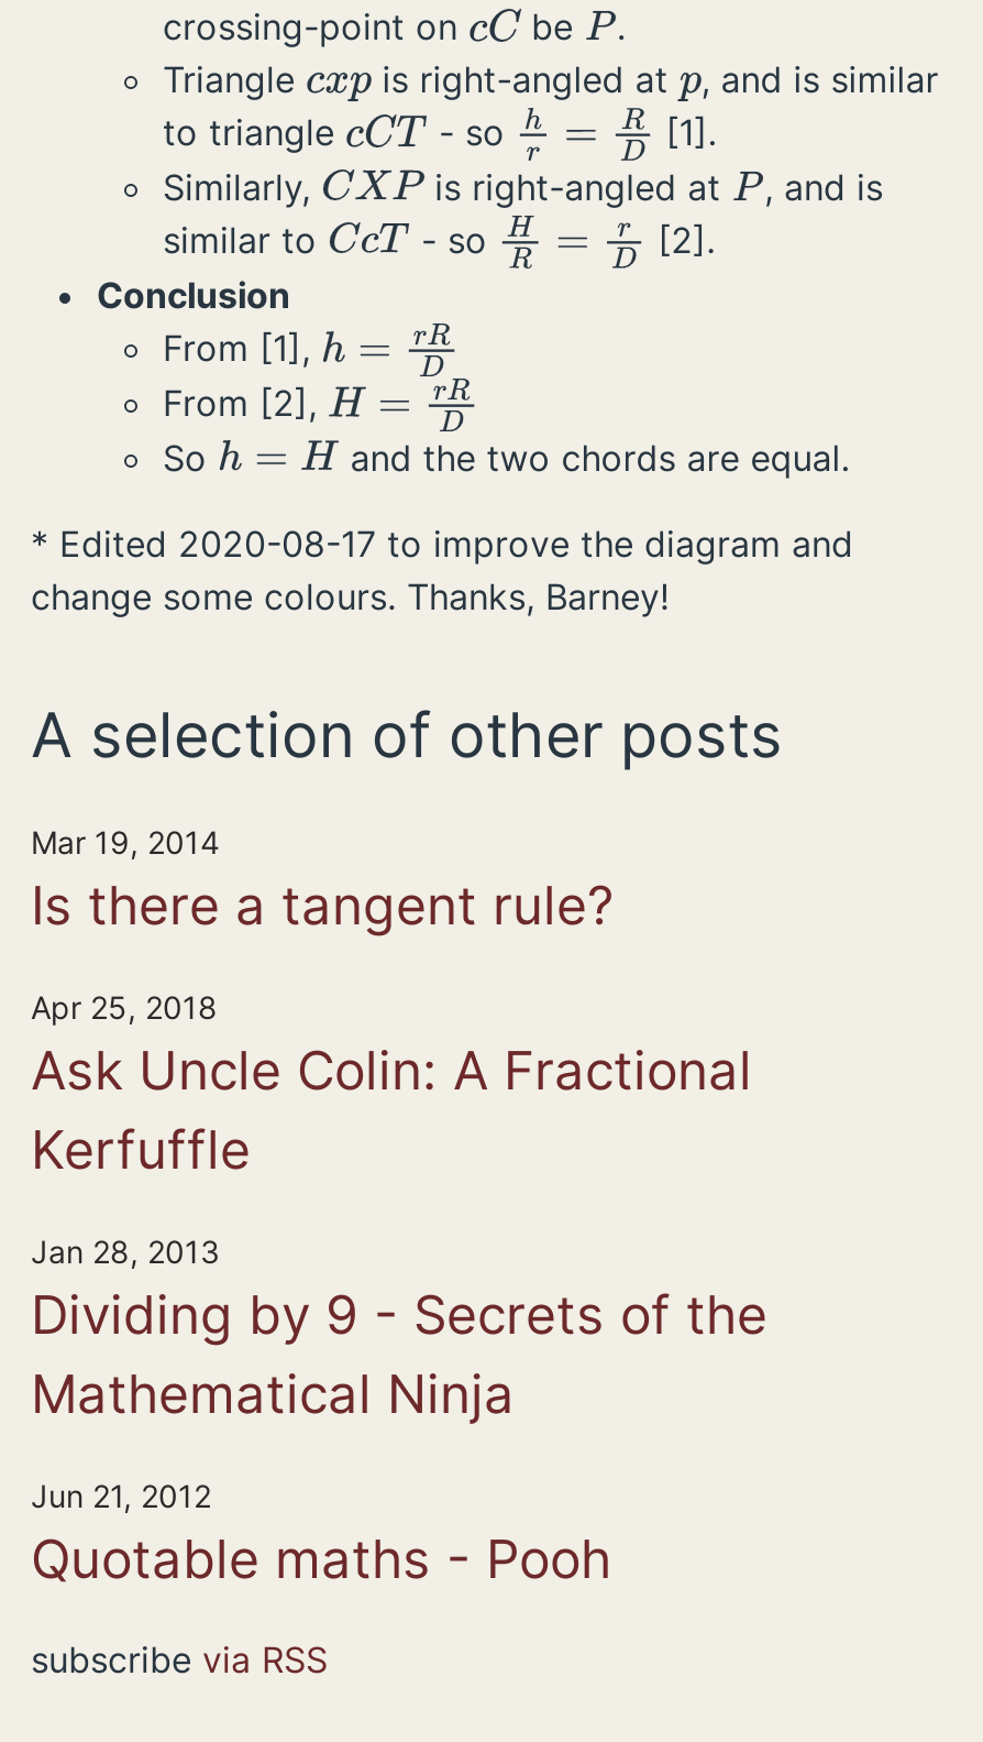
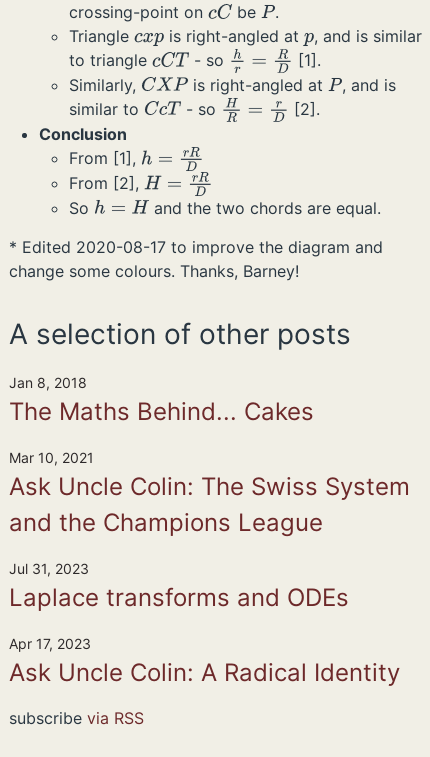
- Mar 19, 2014
- Is there a tangent rule?
+ Jan 8, 2018
+ The Maths Behind... Cakes

- Apr 25, 2018
- Ask Uncle Colin: A Fractional
- Kerfuffle
+ Mar 10, 2021
+ Ask Uncle Colin: The Swiss System
+ and the Champions League

- Jan 28, 2013
- Dividing by 9 - Secrets of the
- Mathematical Ninja
+ Jul 31, 2023
+ Laplace transforms and ODEs

- Jun 21, 2012
- Quotable maths - Pooh
+ Apr 17, 2023
+ Ask Uncle Colin: A Radical Identity
